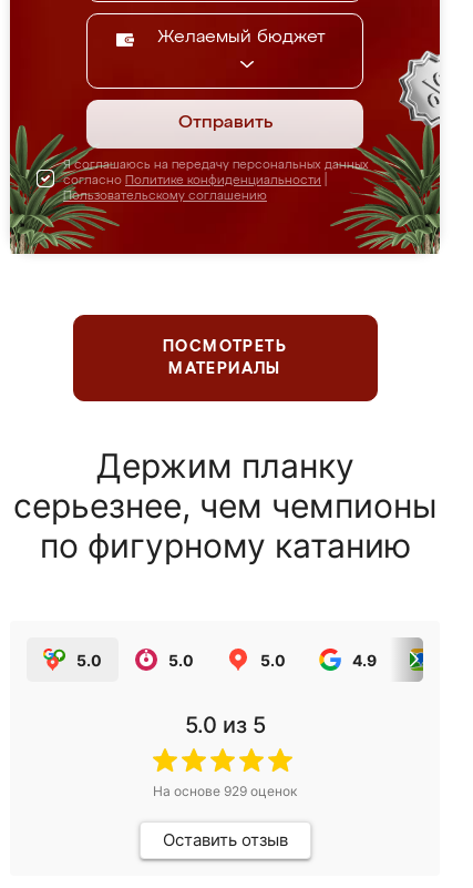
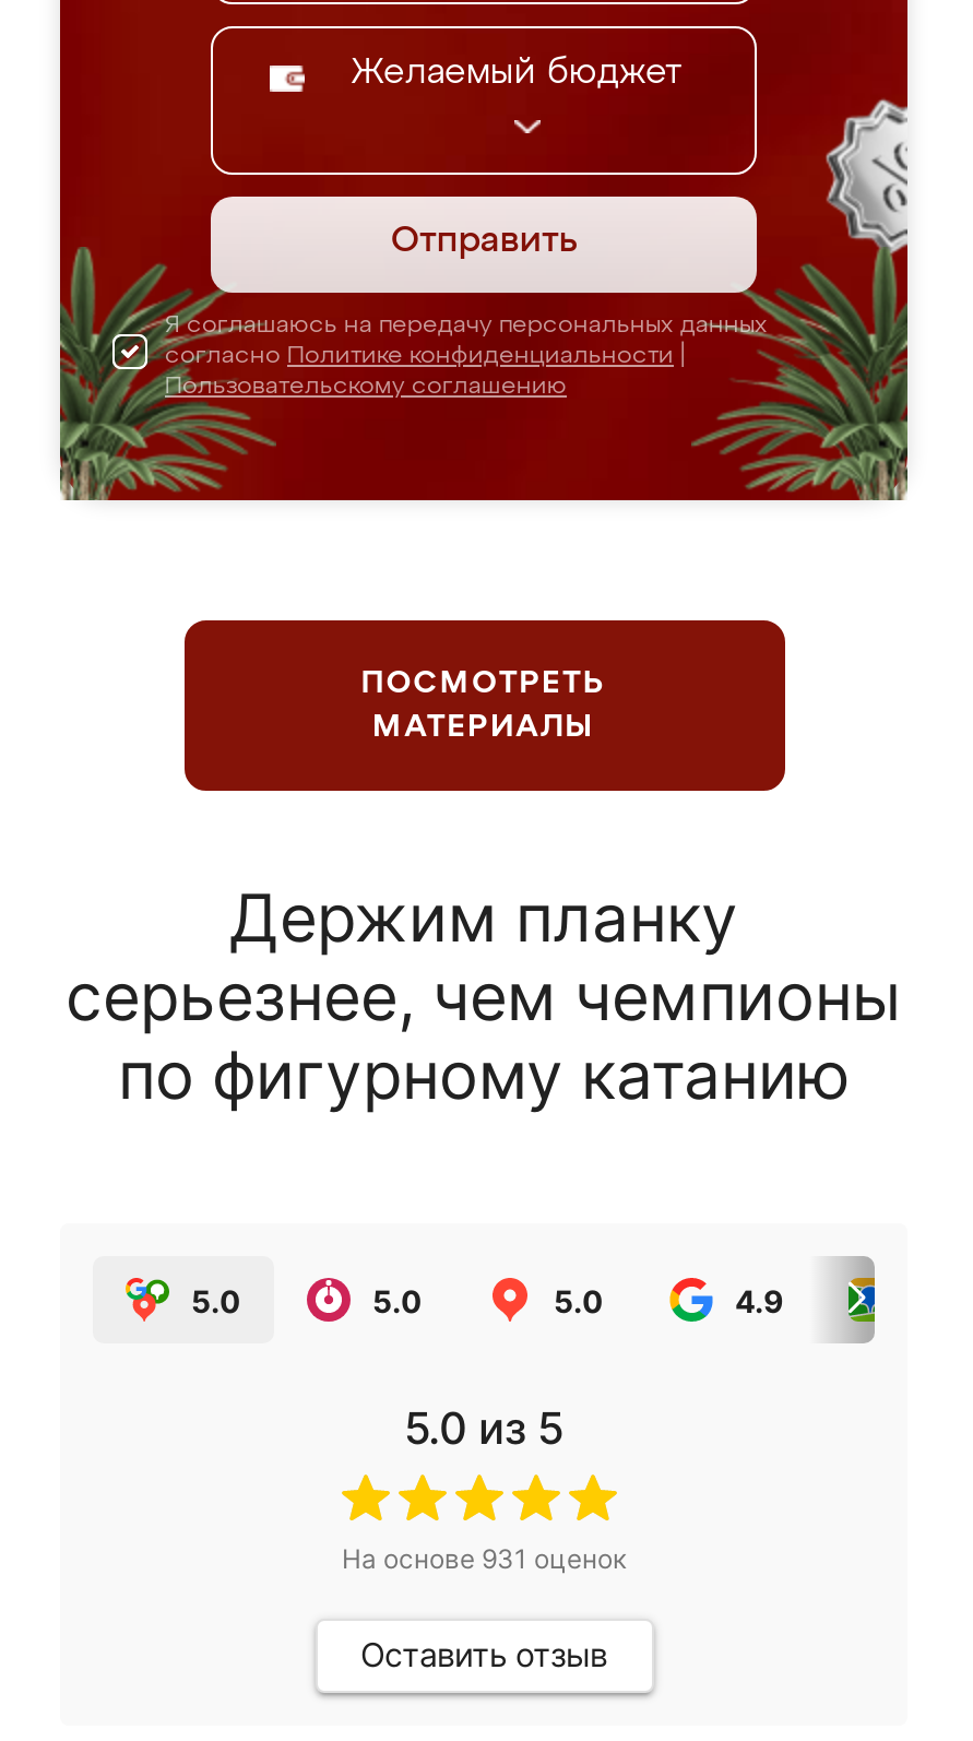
- На основе 929 оценок
+ На основе 931 оценок
